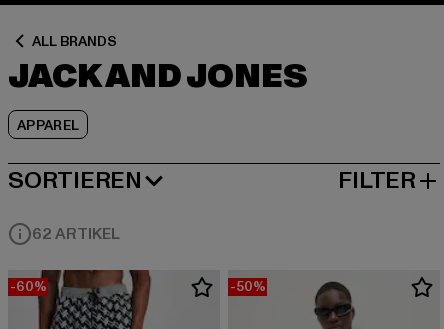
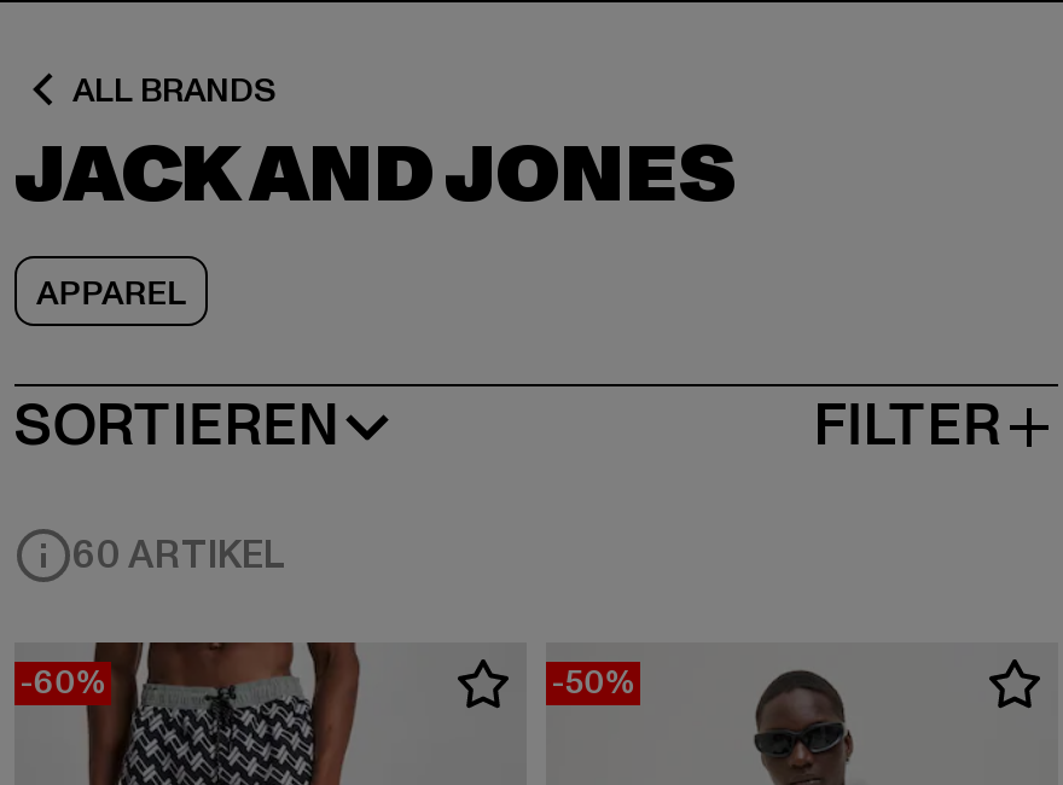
- 62 ARTIKEL
+ 60 ARTIKEL
